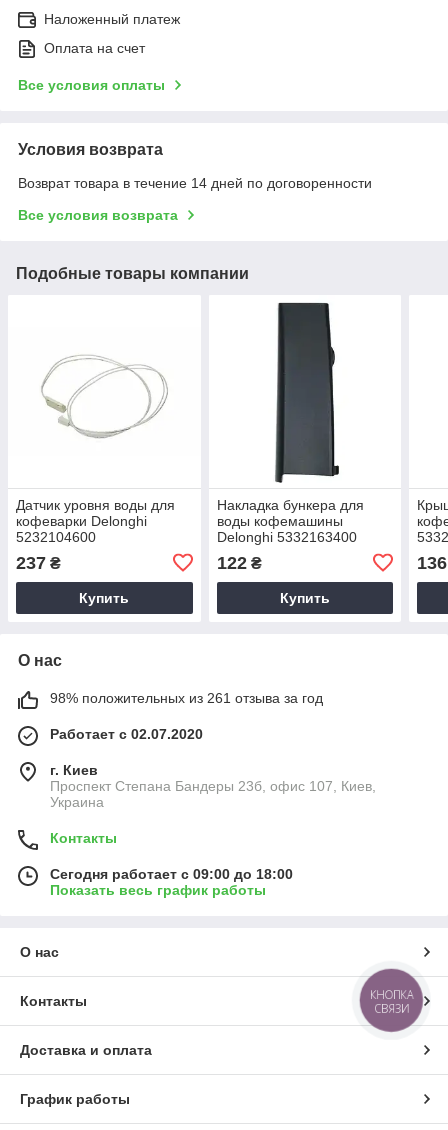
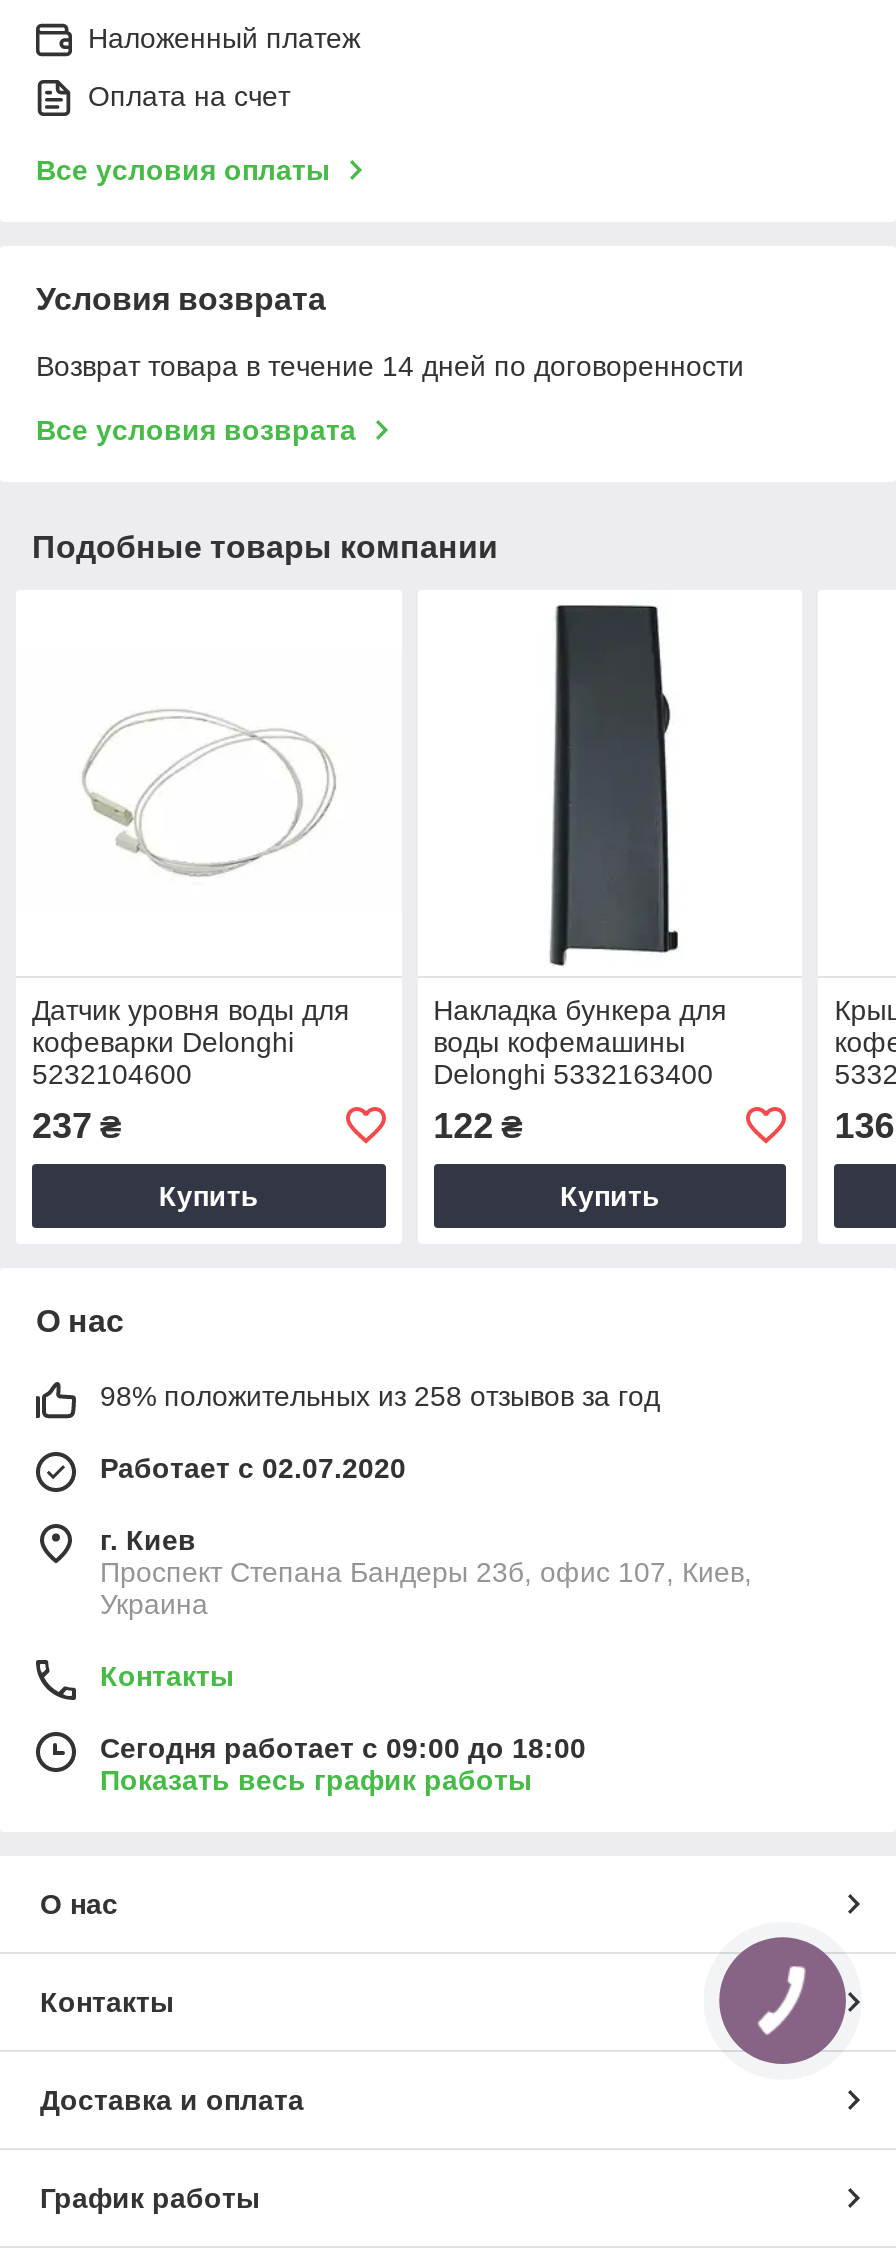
- 98% положительных из 261 отзыва за год
+ 98% положительных из 258 отзывов за год

- КНОПКА
- СВЯЗИ
